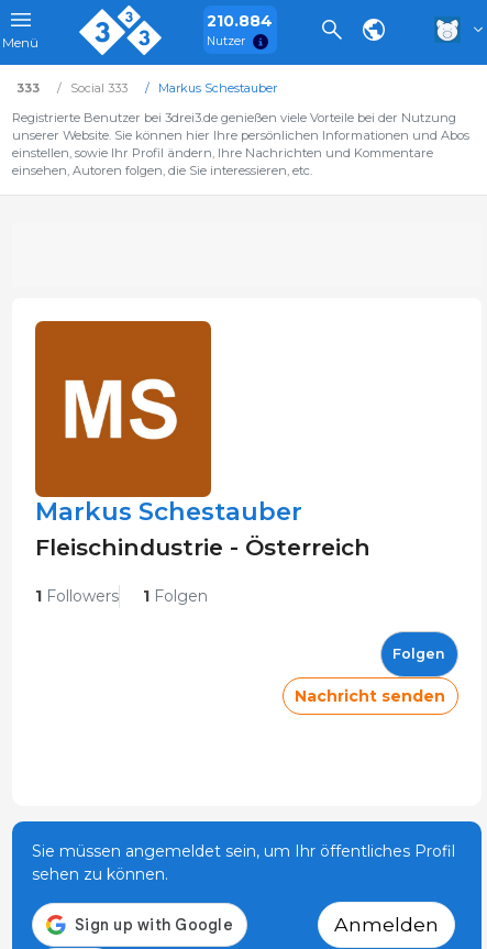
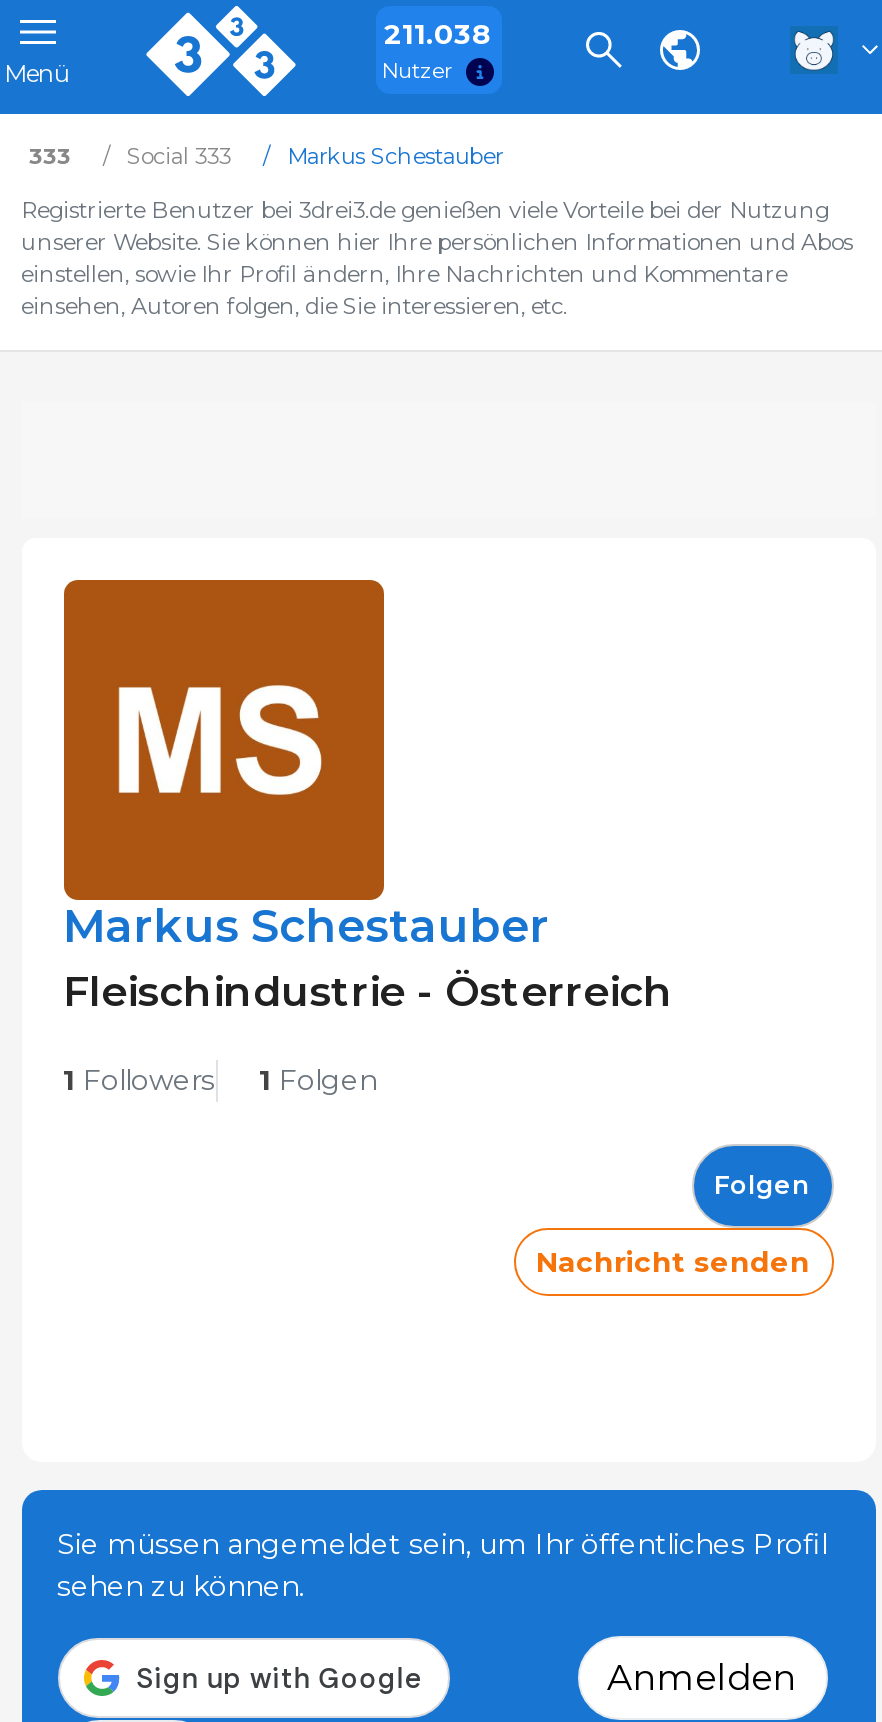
- 210.884
+ 211.038
